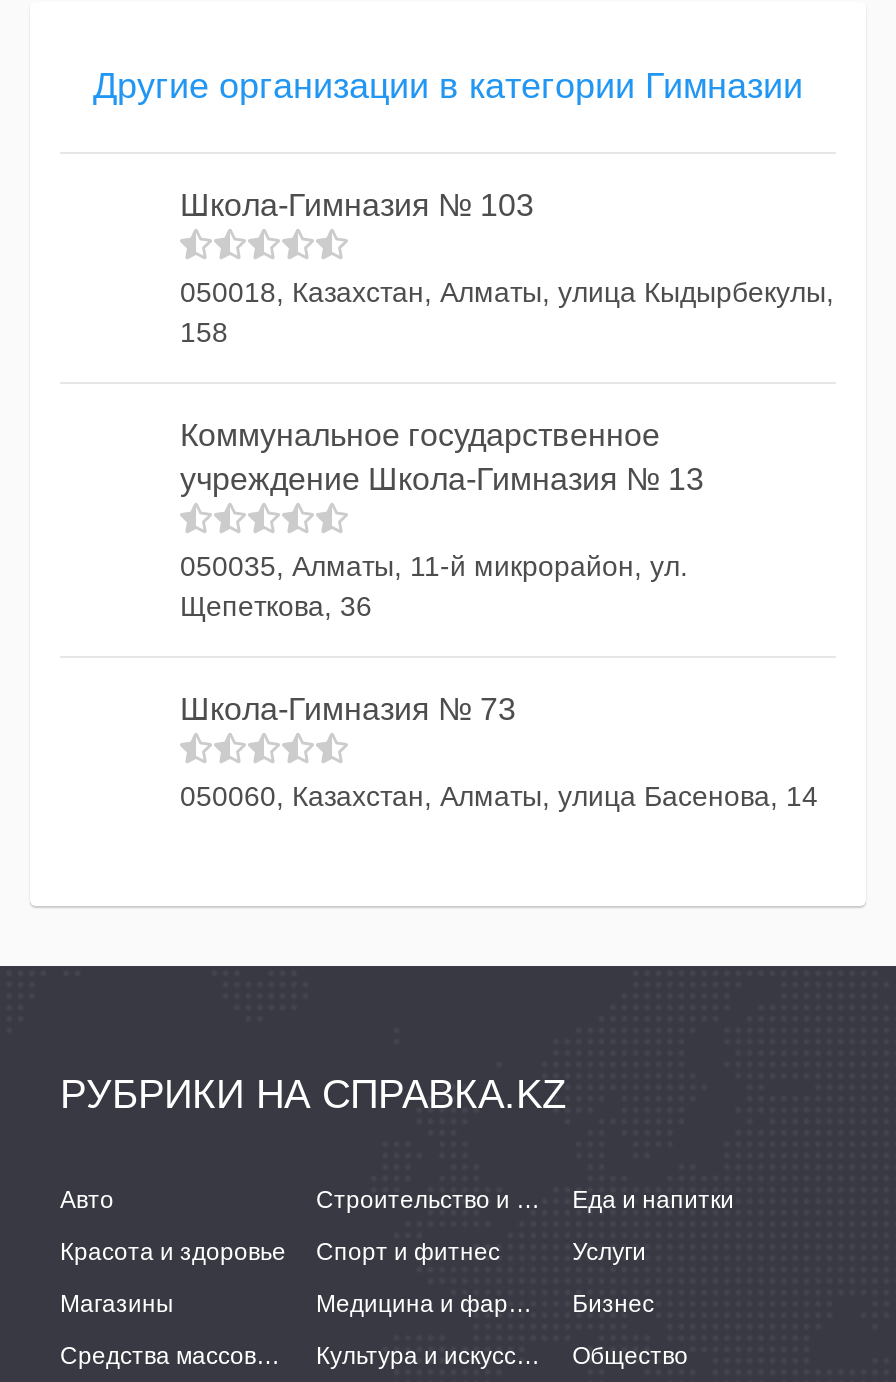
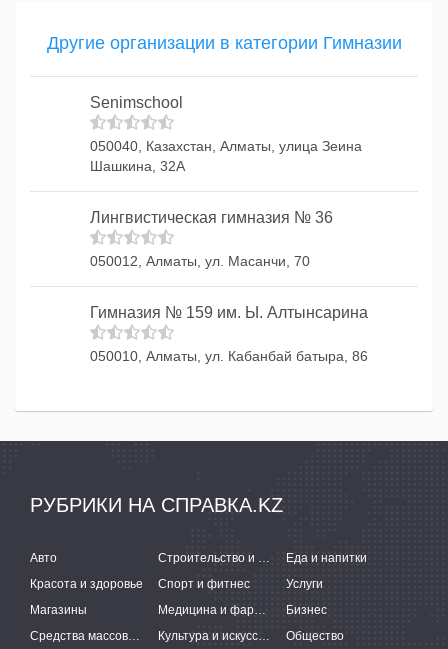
- Школа-Гимназия № 103
+ Senimschool

- 050018, Казахстан, Алматы, улица Кыдырбекулы,
- 158
+ 050040, Казахстан, Алматы, улица Зеина
+ Шашкина, 32А

- Коммунальное государственное
- учреждение Школа-Гимназия № 13
+ Лингвистическая гимназия № 36

- 050035, Алматы, 11-й микрорайон, ул.
- Щепеткова, 36
+ 050012, Алматы, ул. Масанчи, 70

- Школа-Гимназия № 73
+ Гимназия № 159 им. Ы. Алтынсарина

- 050060, Казахстан, Алматы, улица Басенова, 14
+ 050010, Алматы, ул. Кабанбай батыра, 86
